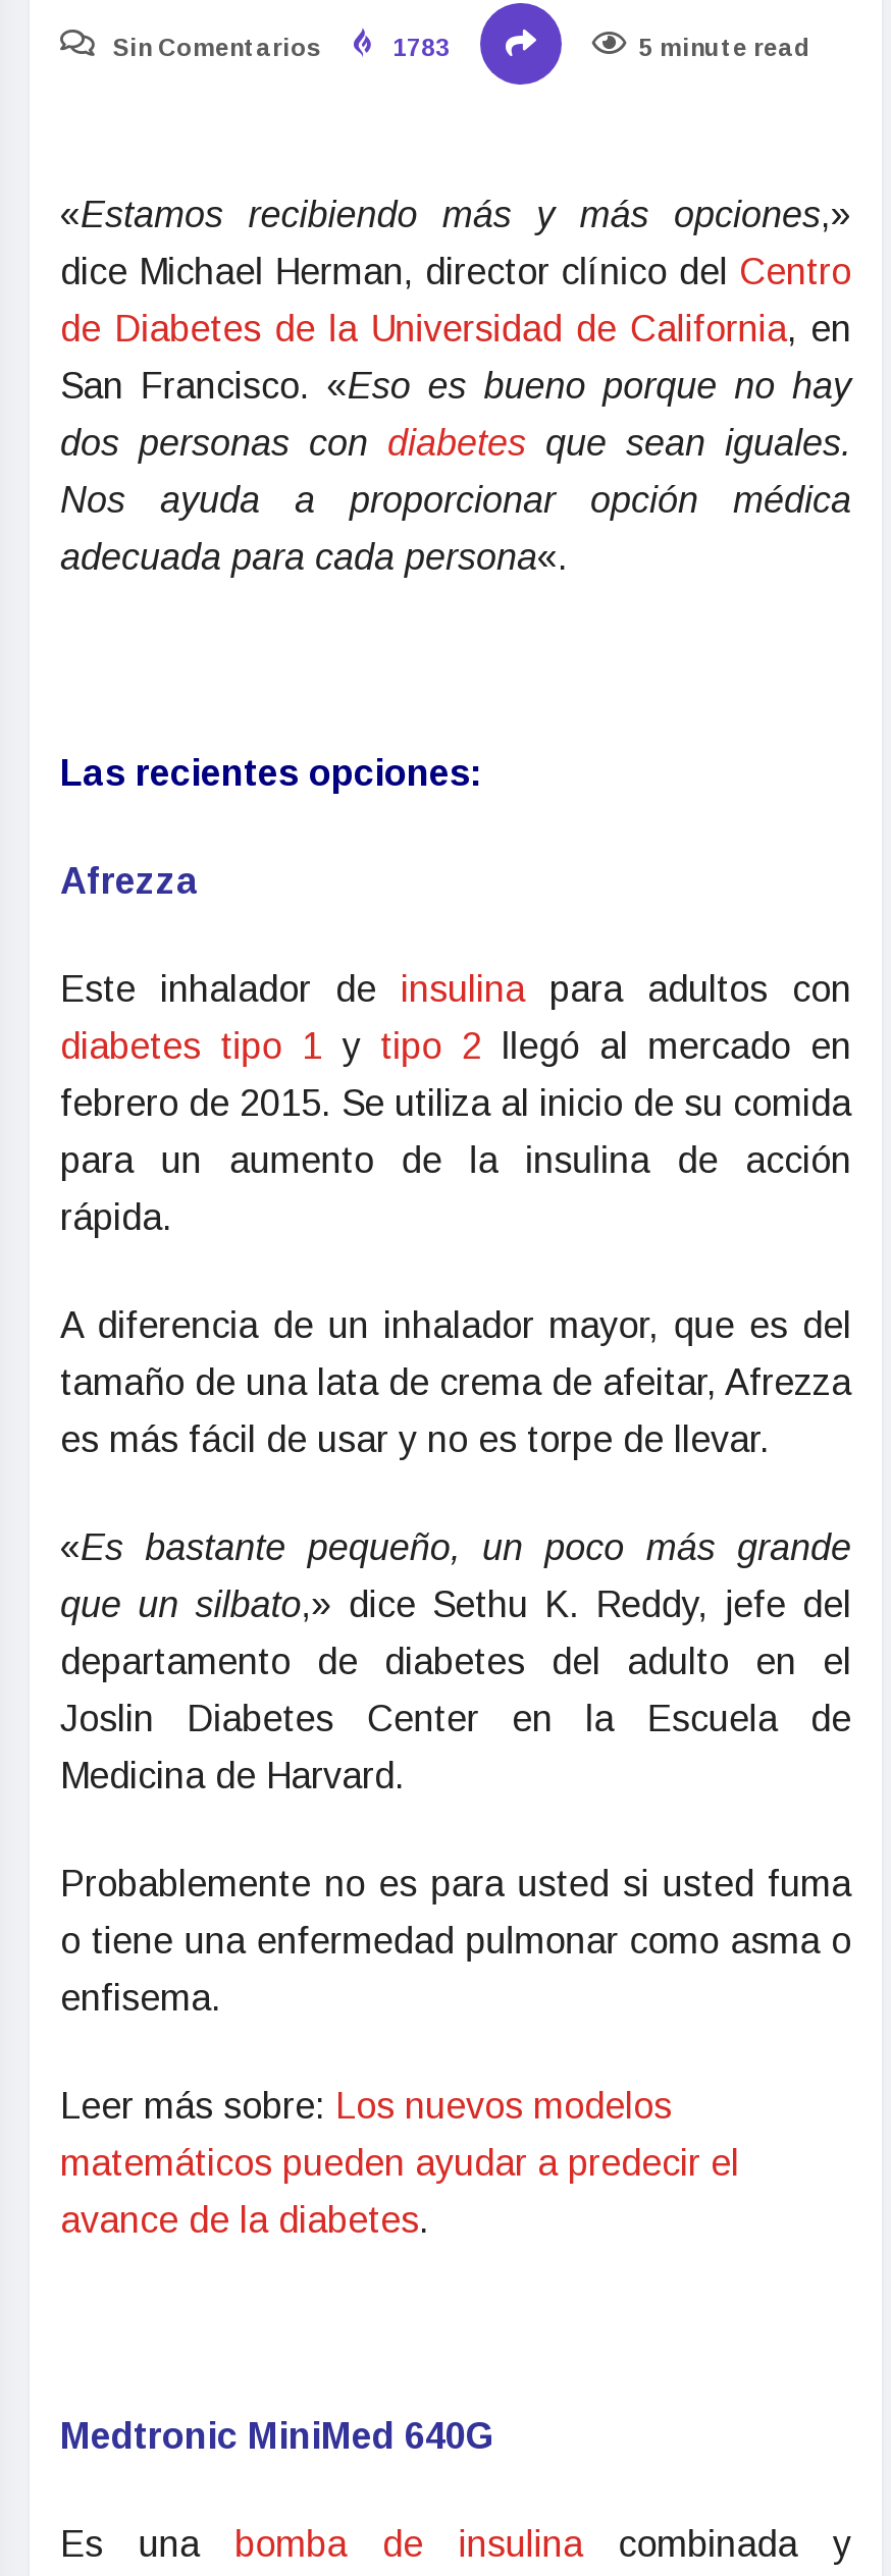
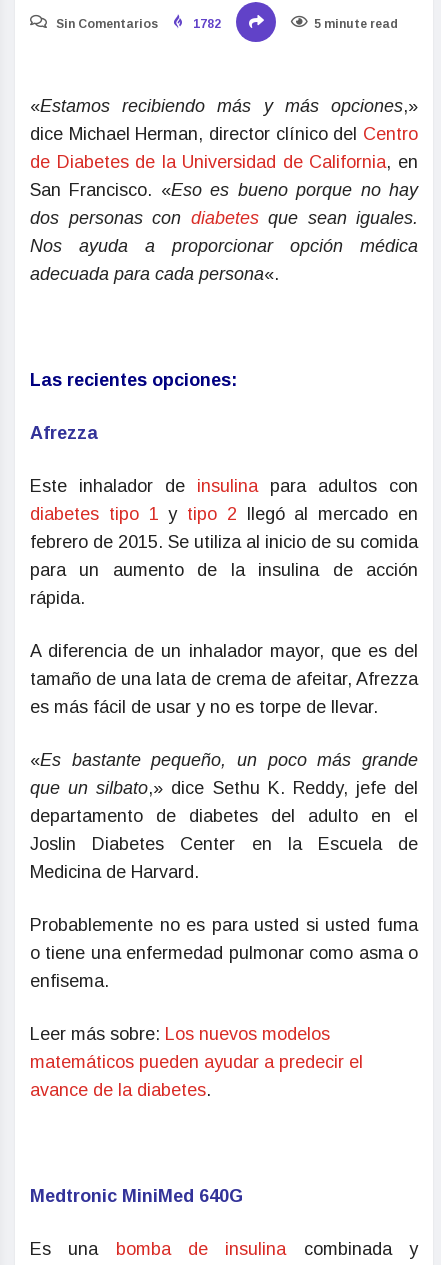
- 1783
+ 1782
